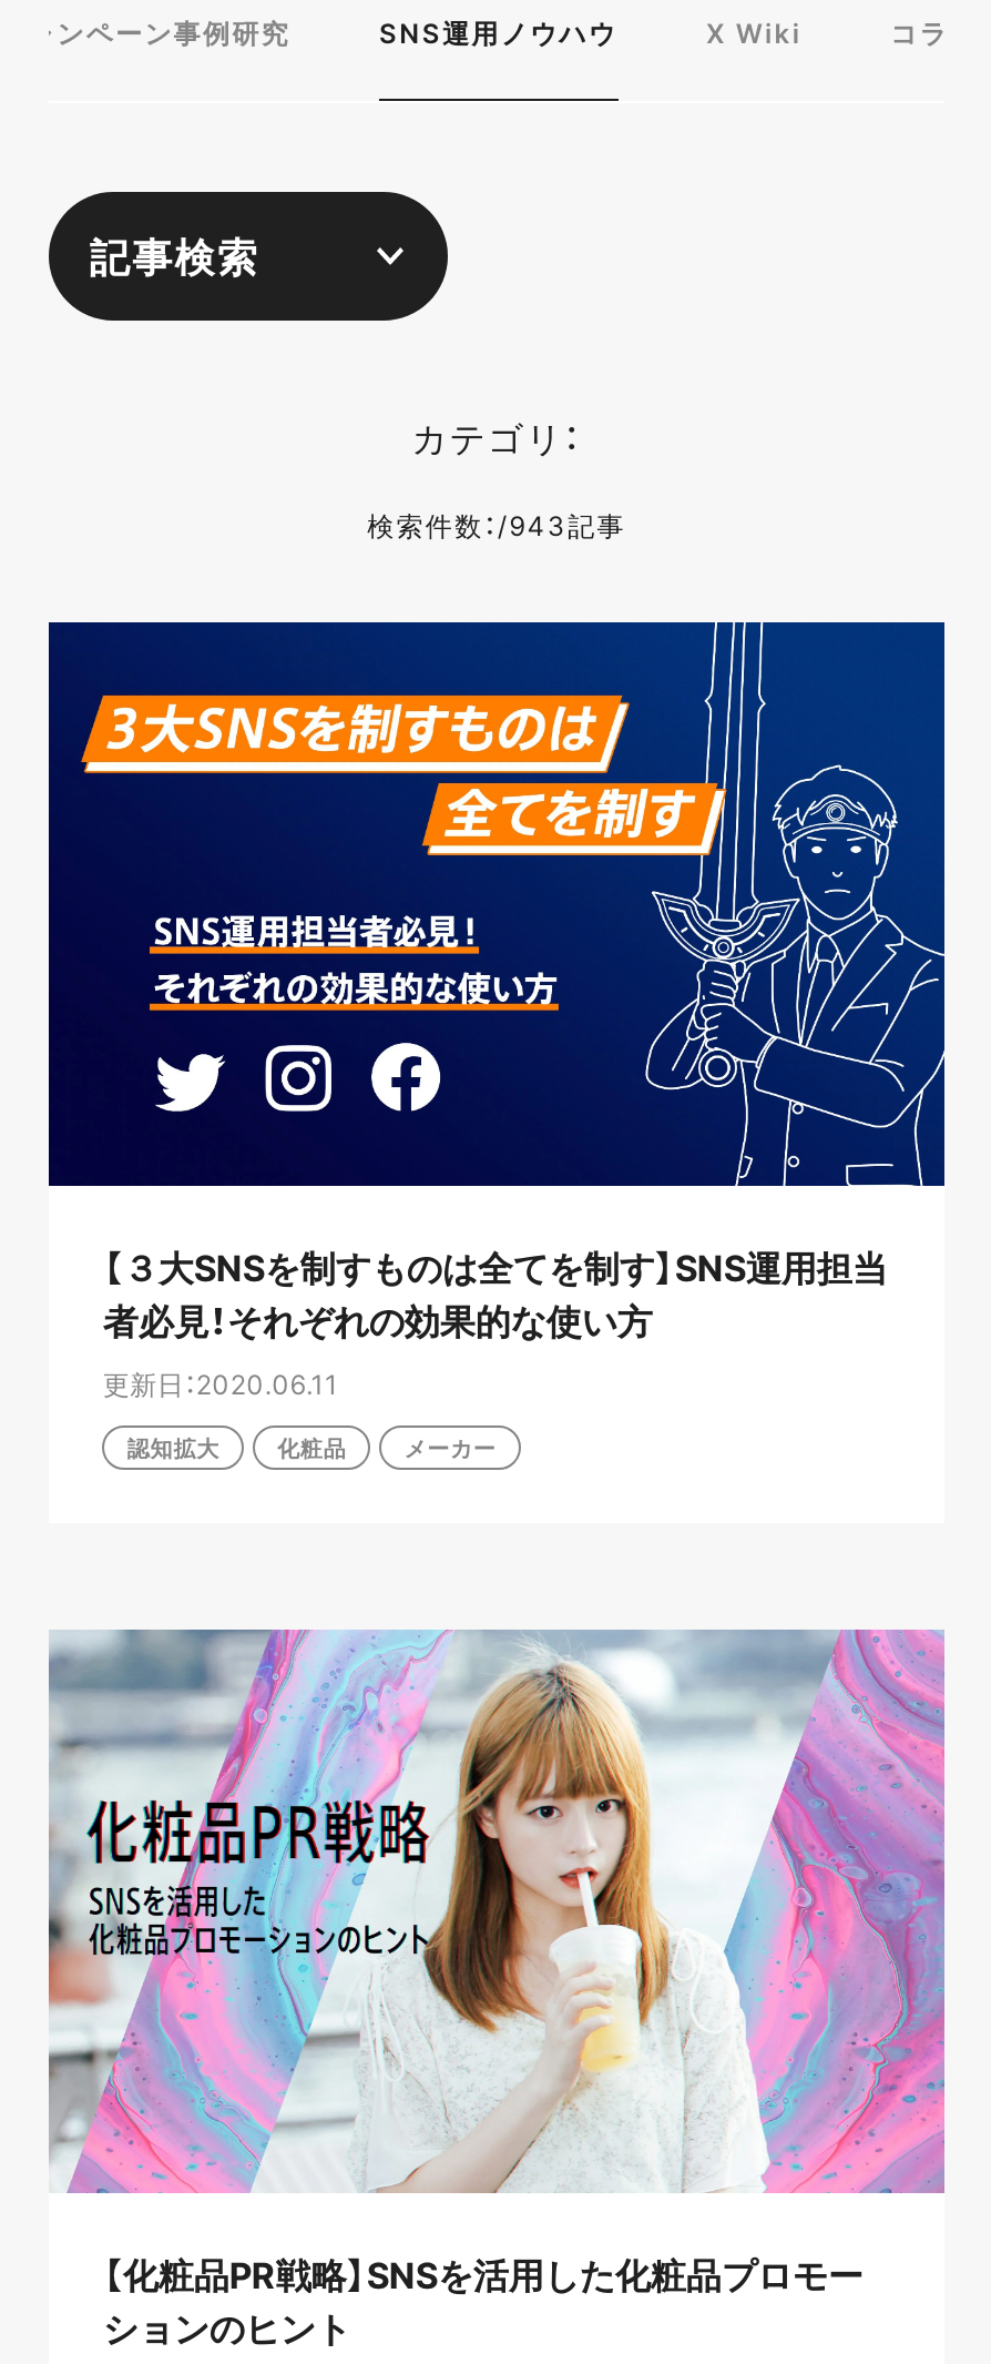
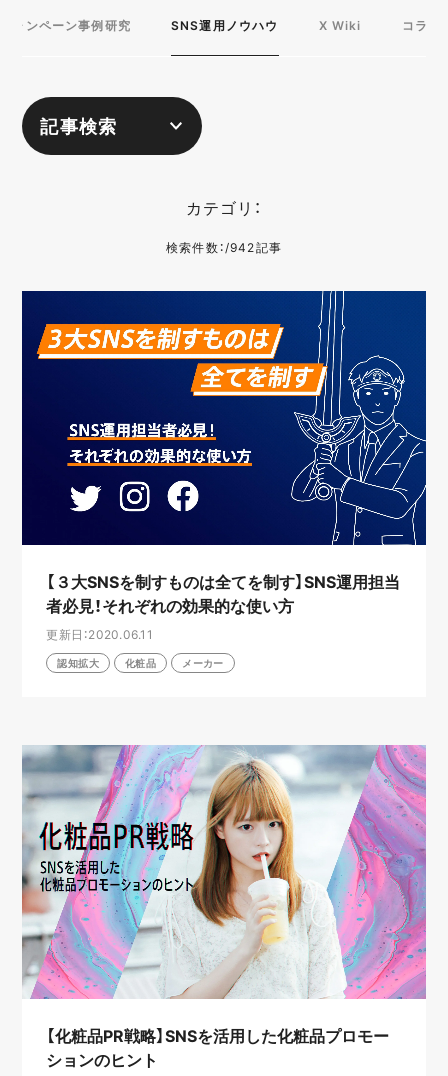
- 検索件数：/943記事
+ 検索件数：/942記事
